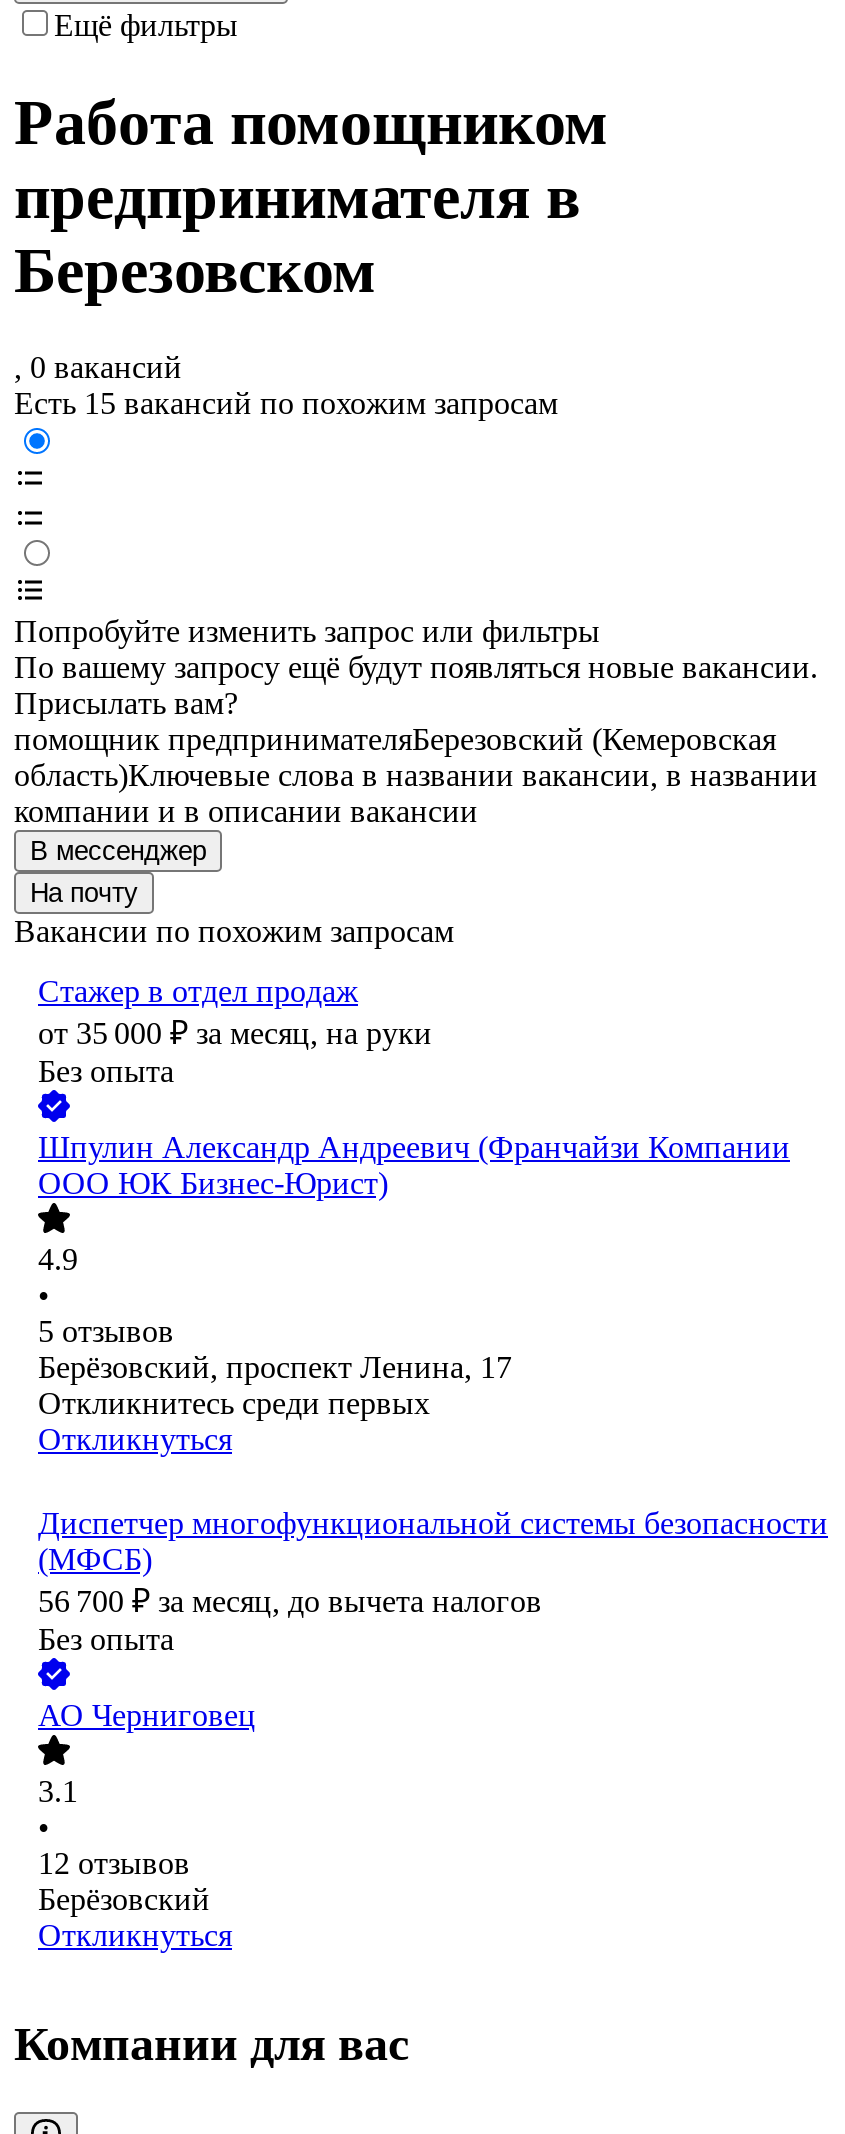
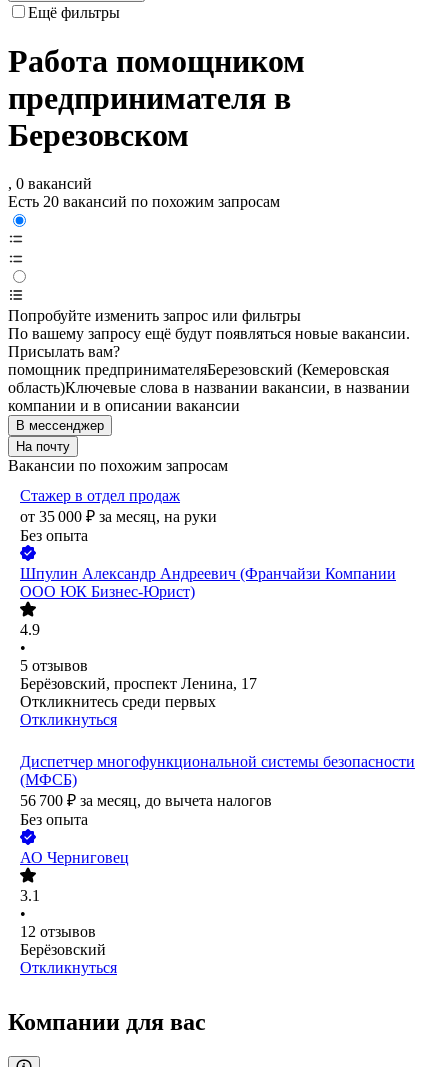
- Есть 15 вакансий по похожим запросам
+ Есть 20 вакансий по похожим запросам
